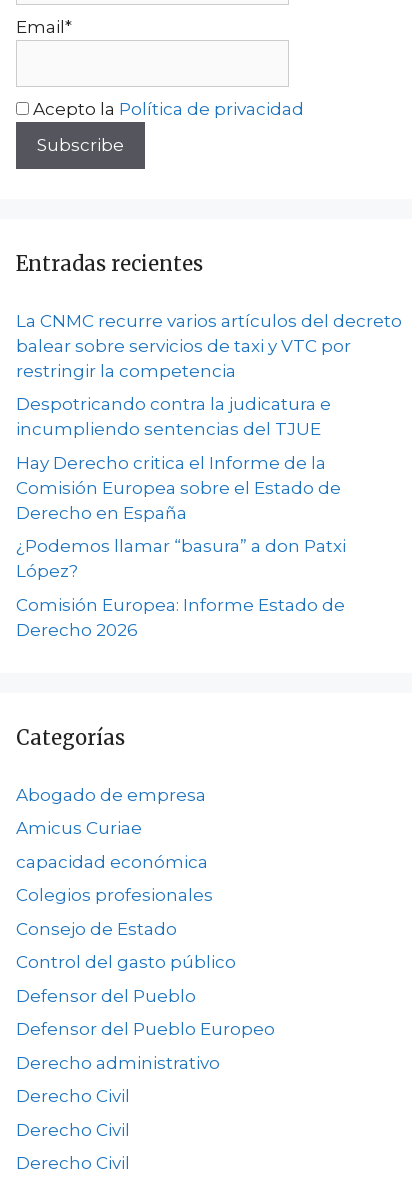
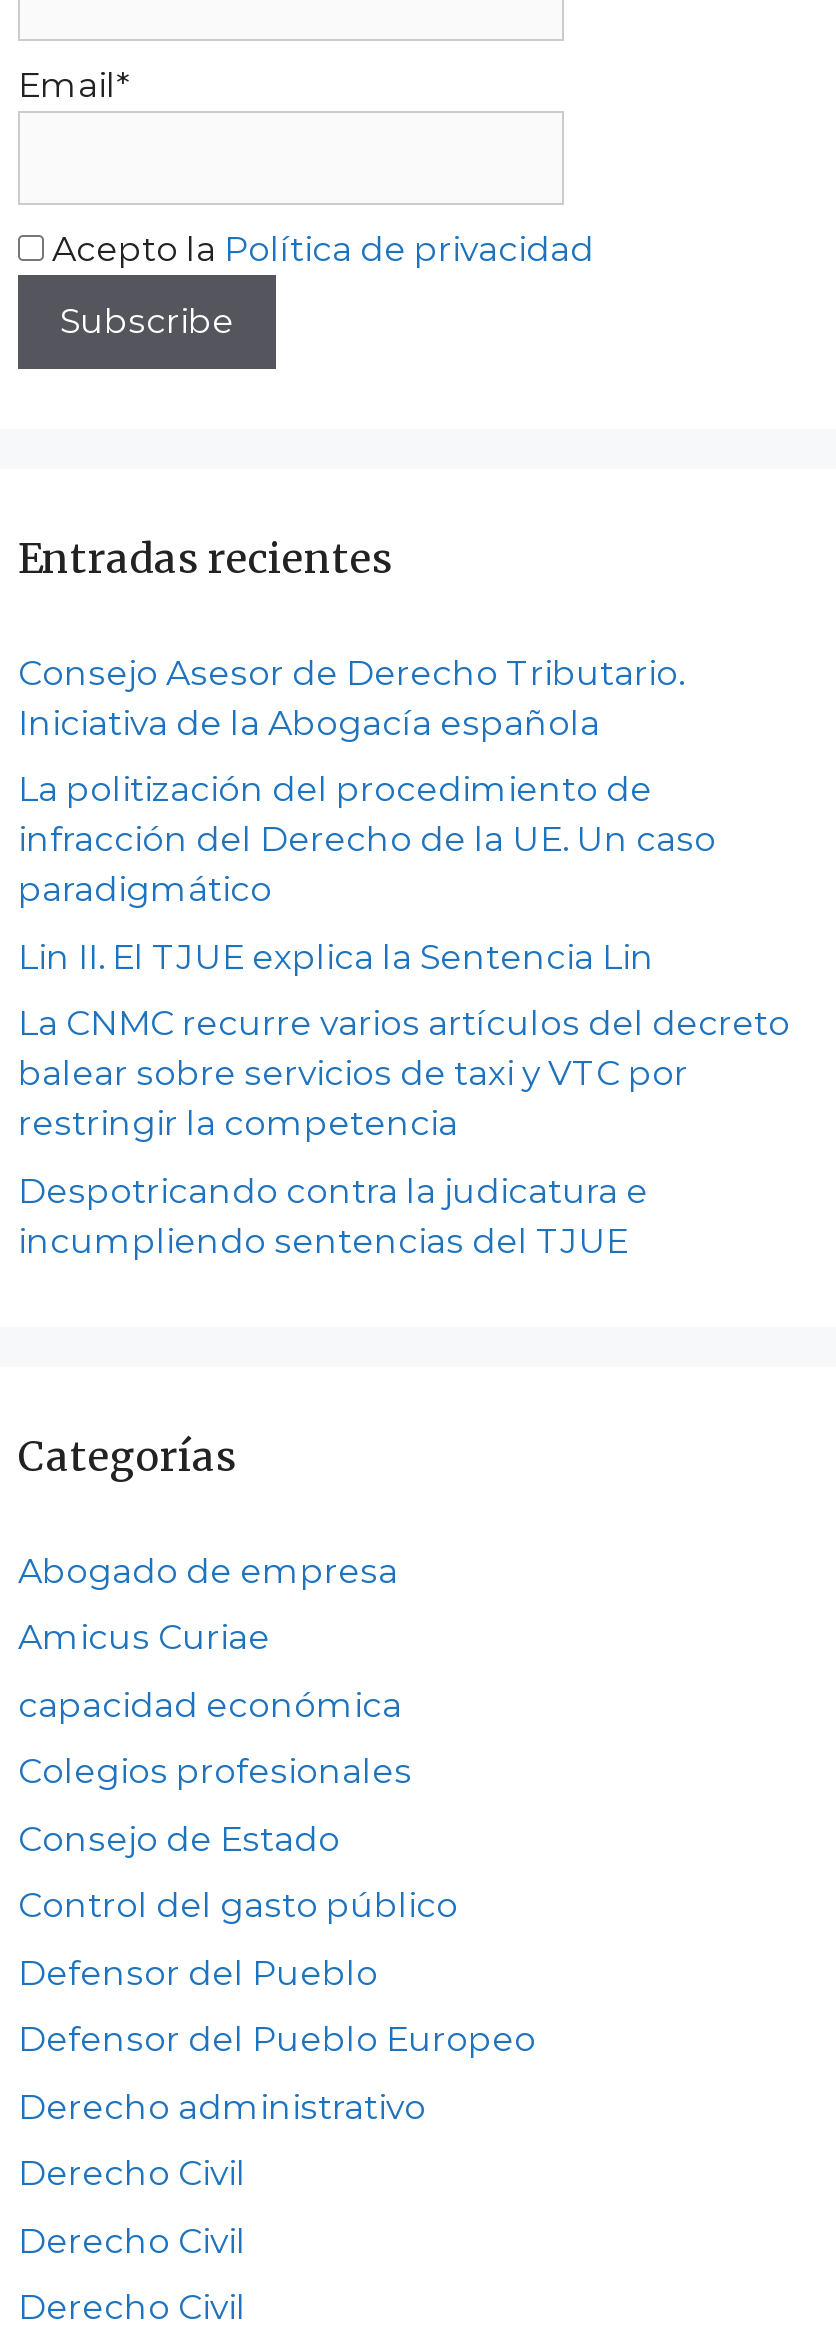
+ Consejo Asesor de Derecho Tributario.
+ Iniciativa de la Abogacía española
+ La politización del procedimiento de
+ infracción del Derecho de la UE. Un caso
+ paradigmático
+ Lin II. El TJUE explica la Sentencia Lin

moved down: La CNMC recurre varios artículos del decreto | balear sobre servicios de taxi y VTC por | restringir la competencia | Despotricando contra la judicatura e | incumpliendo sentencias del TJUE

- Hay Derecho critica el Informe de la
- Comisión Europea sobre el Estado de
- Derecho en España
- ¿Podemos llamar “basura” a don Patxi
- López?
- Comisión Europea: Informe Estado de
- Derecho 2026
